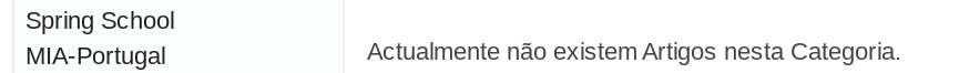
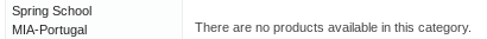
- Actualmente não existem Artigos nesta Categoria.
+ There are no products available in this category.
